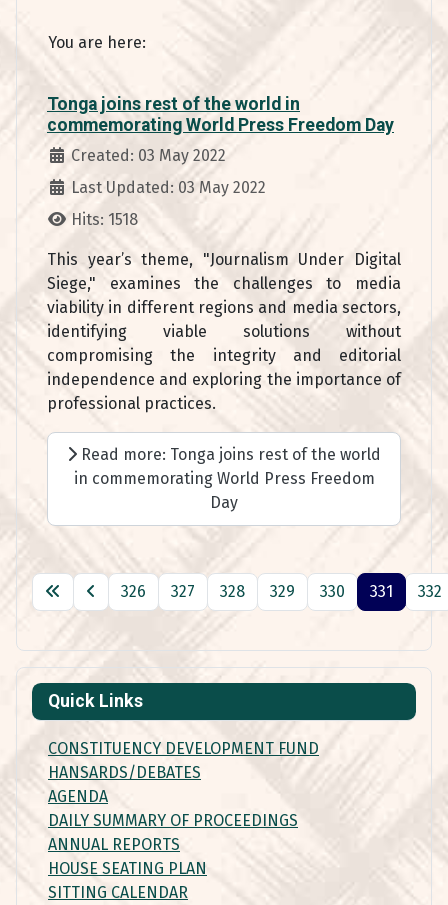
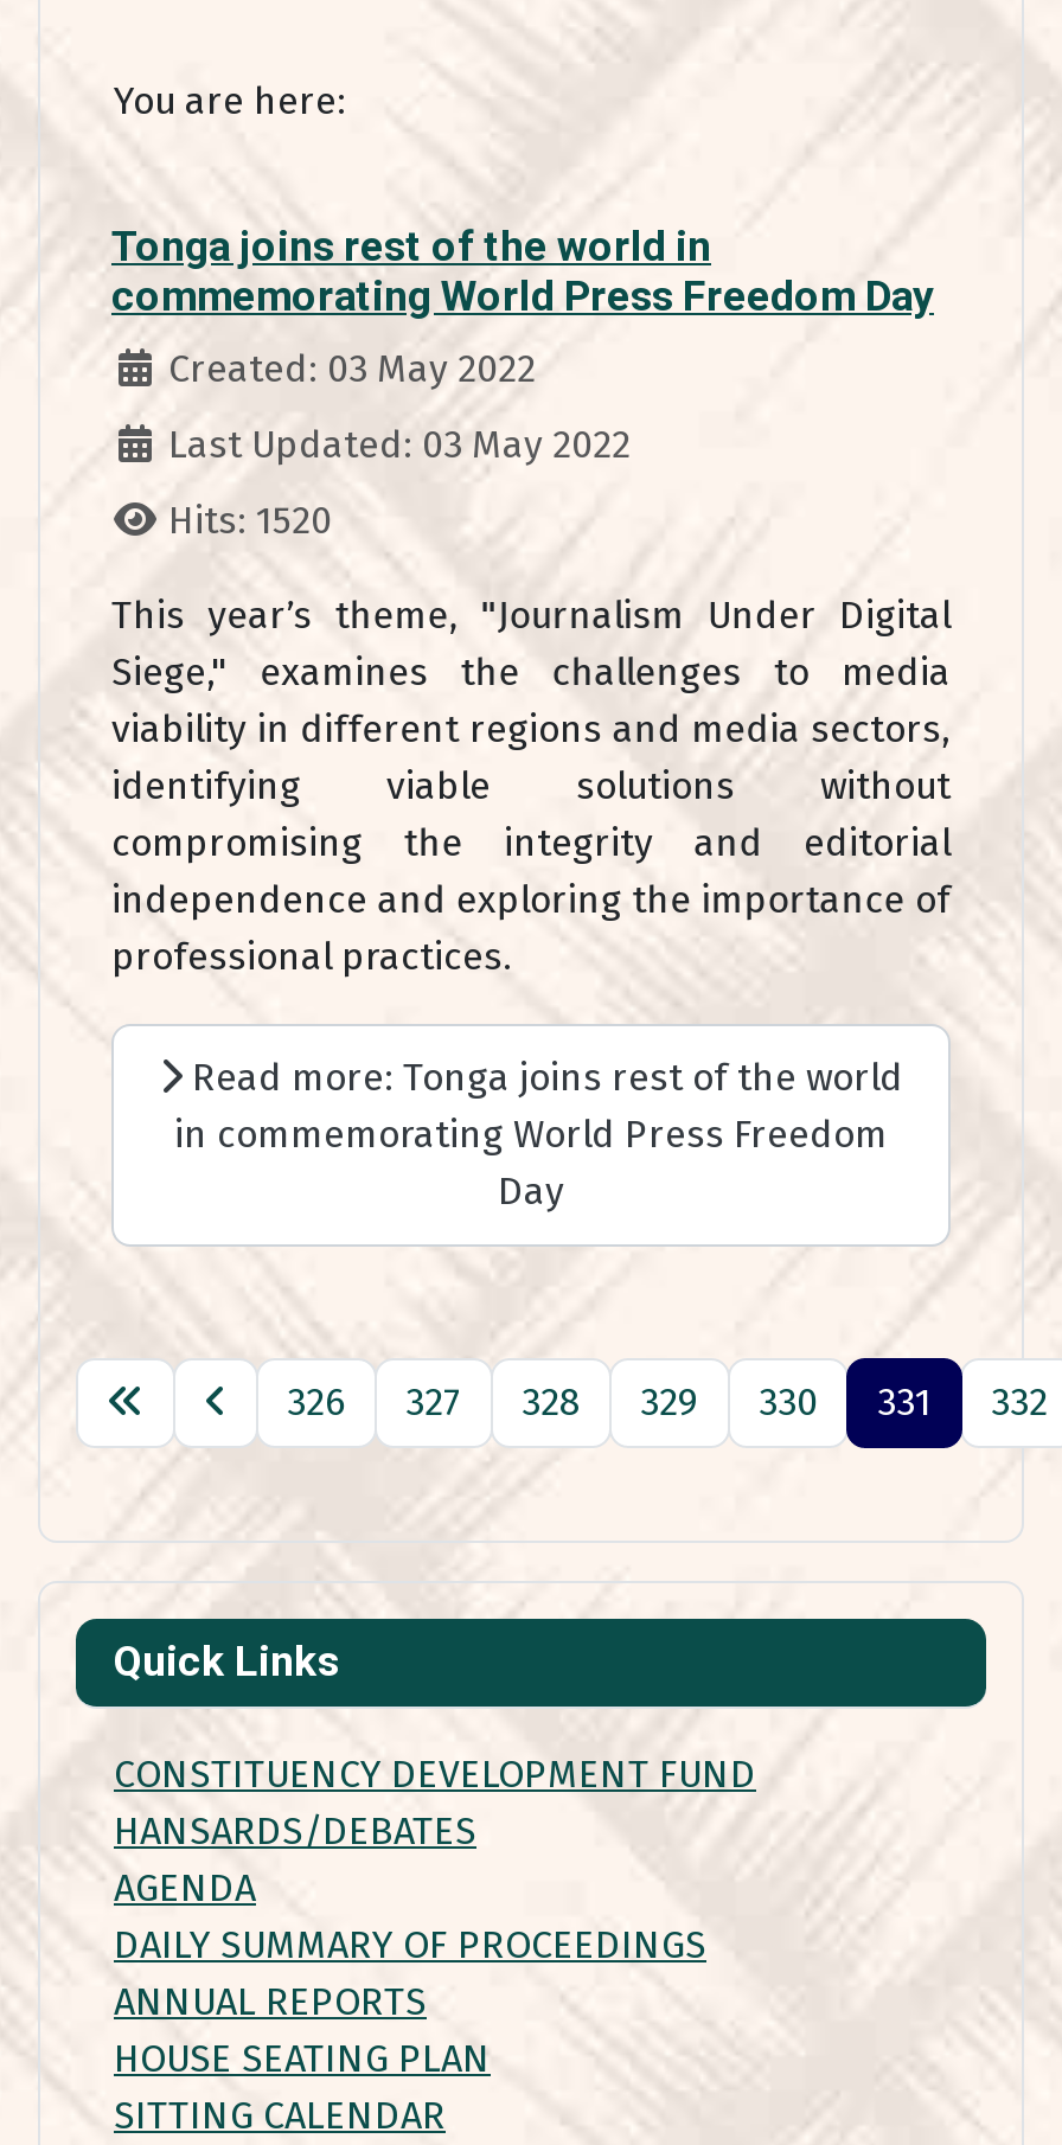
- Hits: 1518
+ Hits: 1520
